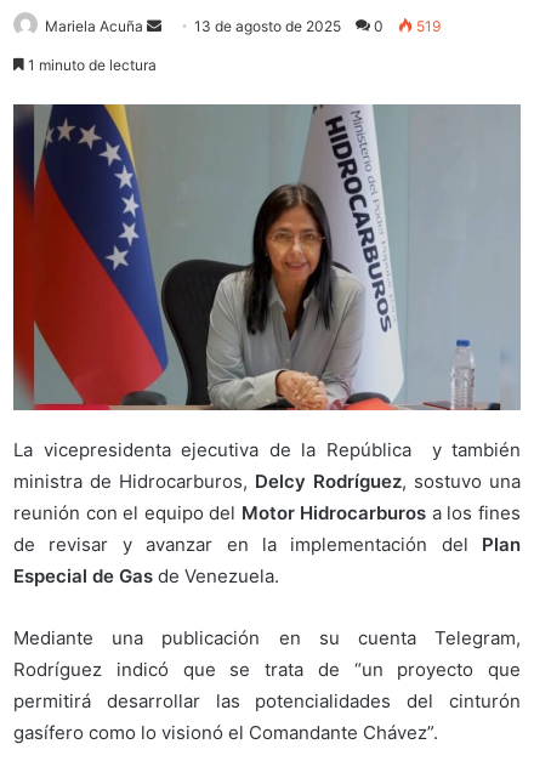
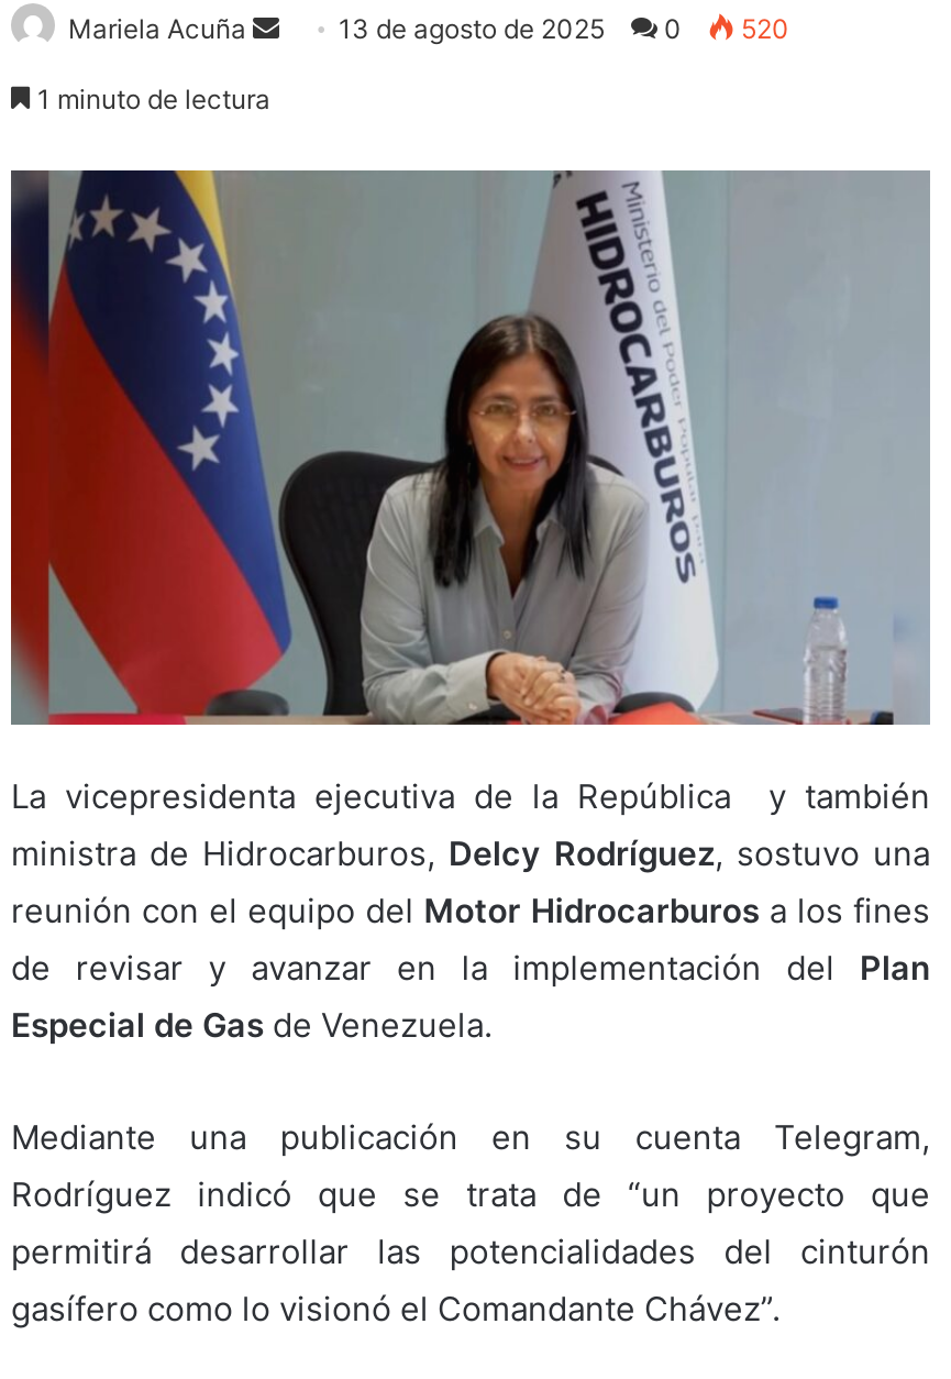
- 519
+ 520
